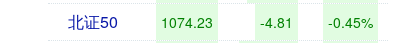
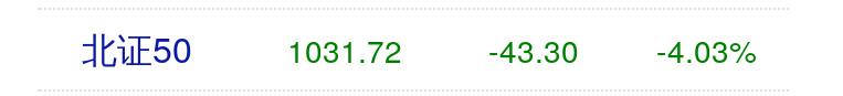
- 1074.23
+ 1031.72

- -4.81
+ -43.30

- -0.45%
+ -4.03%
